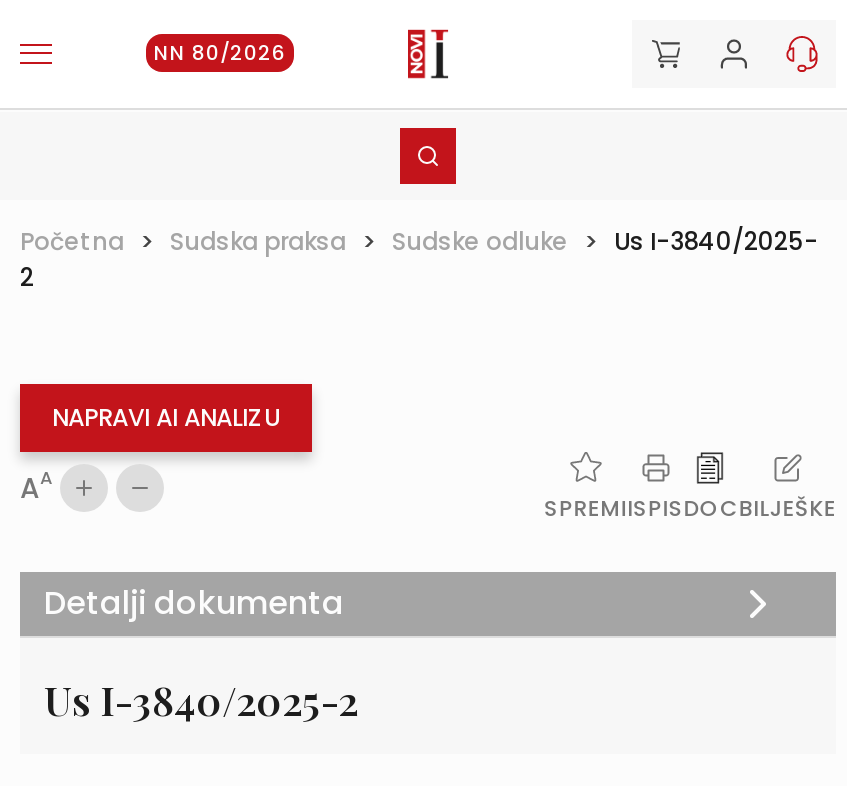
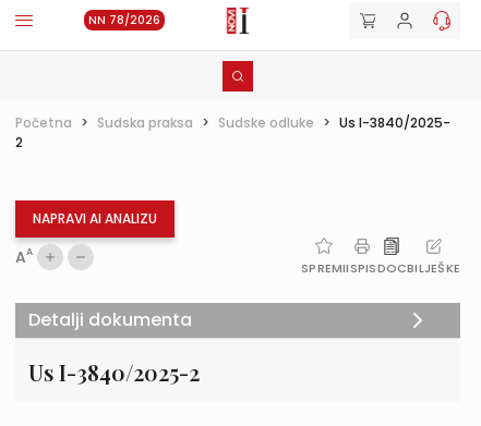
- NN 80/2026
+ NN 78/2026
